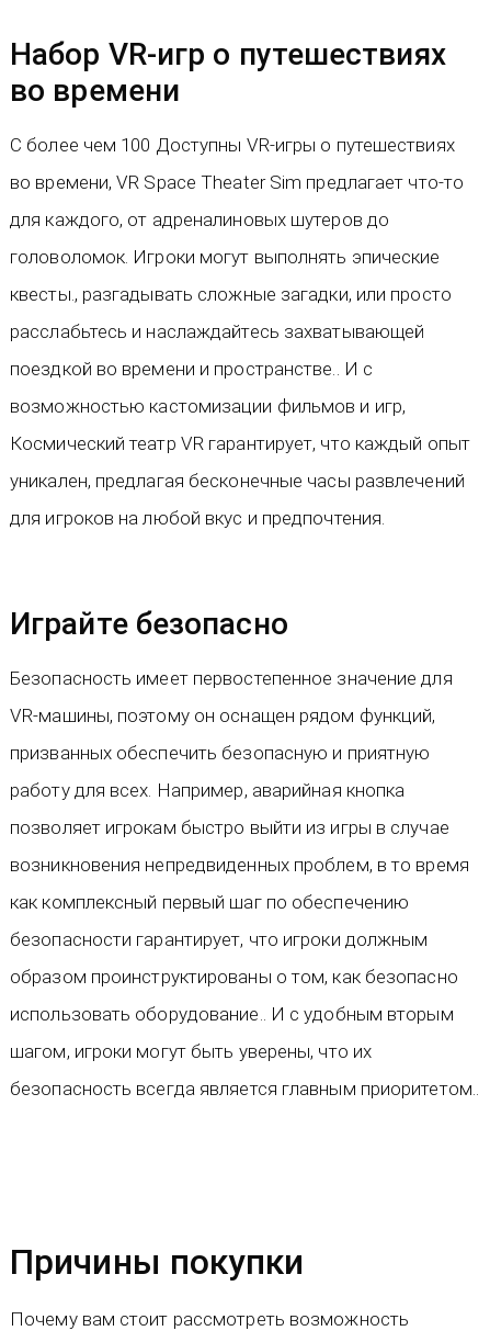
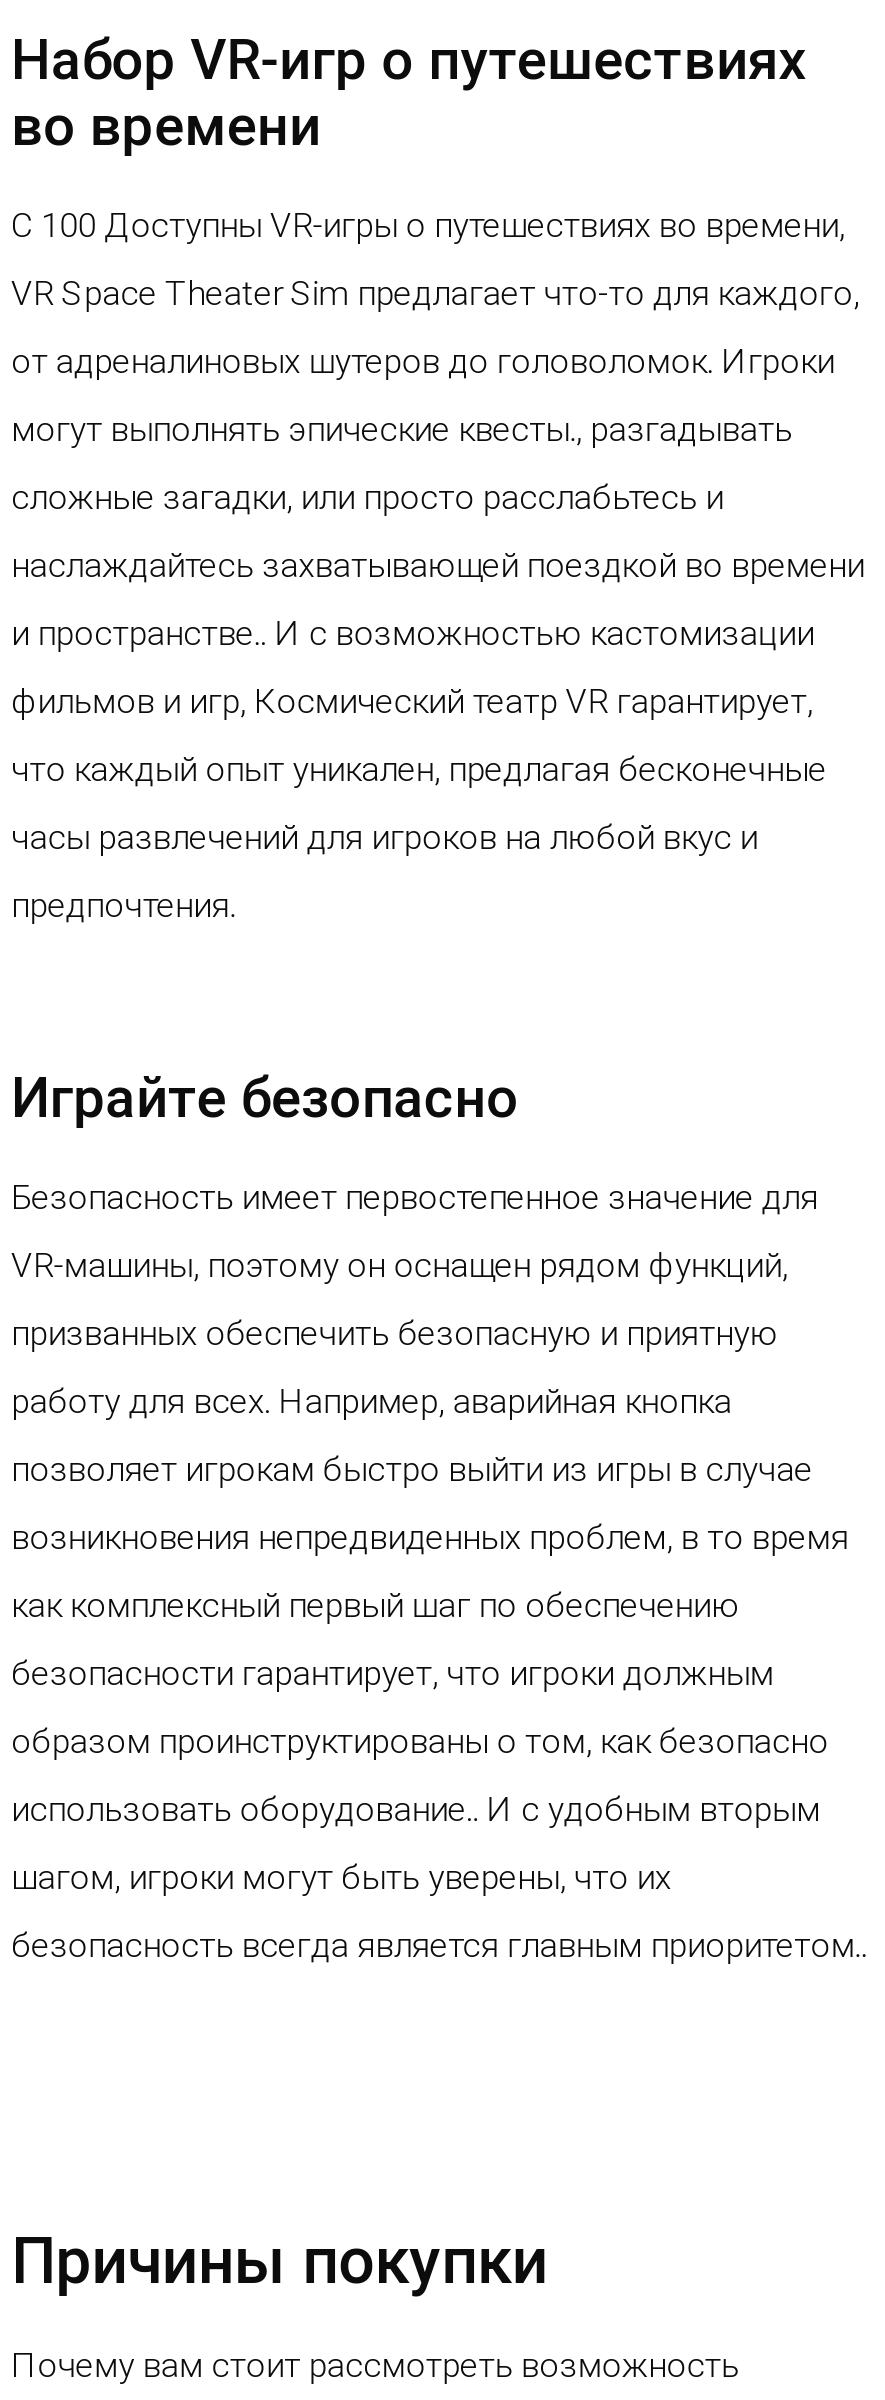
- С более чем 100 Доступны VR-игры о путешествиях
+ С 100 Доступны VR-игры о путешествиях во времени,

- во времени, VR Space Theater Sim предлагает что-то
+ VR Space Theater Sim предлагает что-то для каждого,

- для каждого, от адреналиновых шутеров до
+ от адреналиновых шутеров до головоломок. Игроки

- головоломок. Игроки могут выполнять эпические
+ могут выполнять эпические квесты., разгадывать

- квесты., разгадывать сложные загадки, или просто
+ сложные загадки, или просто расслабьтесь и

- расслабьтесь и наслаждайтесь захватывающей
+ наслаждайтесь захватывающей поездкой во времени

- поездкой во времени и пространстве.. И с
+ и пространстве.. И с возможностью кастомизации

- возможностью кастомизации фильмов и игр,
+ фильмов и игр, Космический театр VR гарантирует,

- Космический театр VR гарантирует, что каждый опыт
+ что каждый опыт уникален, предлагая бесконечные

- уникален, предлагая бесконечные часы развлечений
+ часы развлечений для игроков на любой вкус и

- для игроков на любой вкус и предпочтения.
+ предпочтения.
